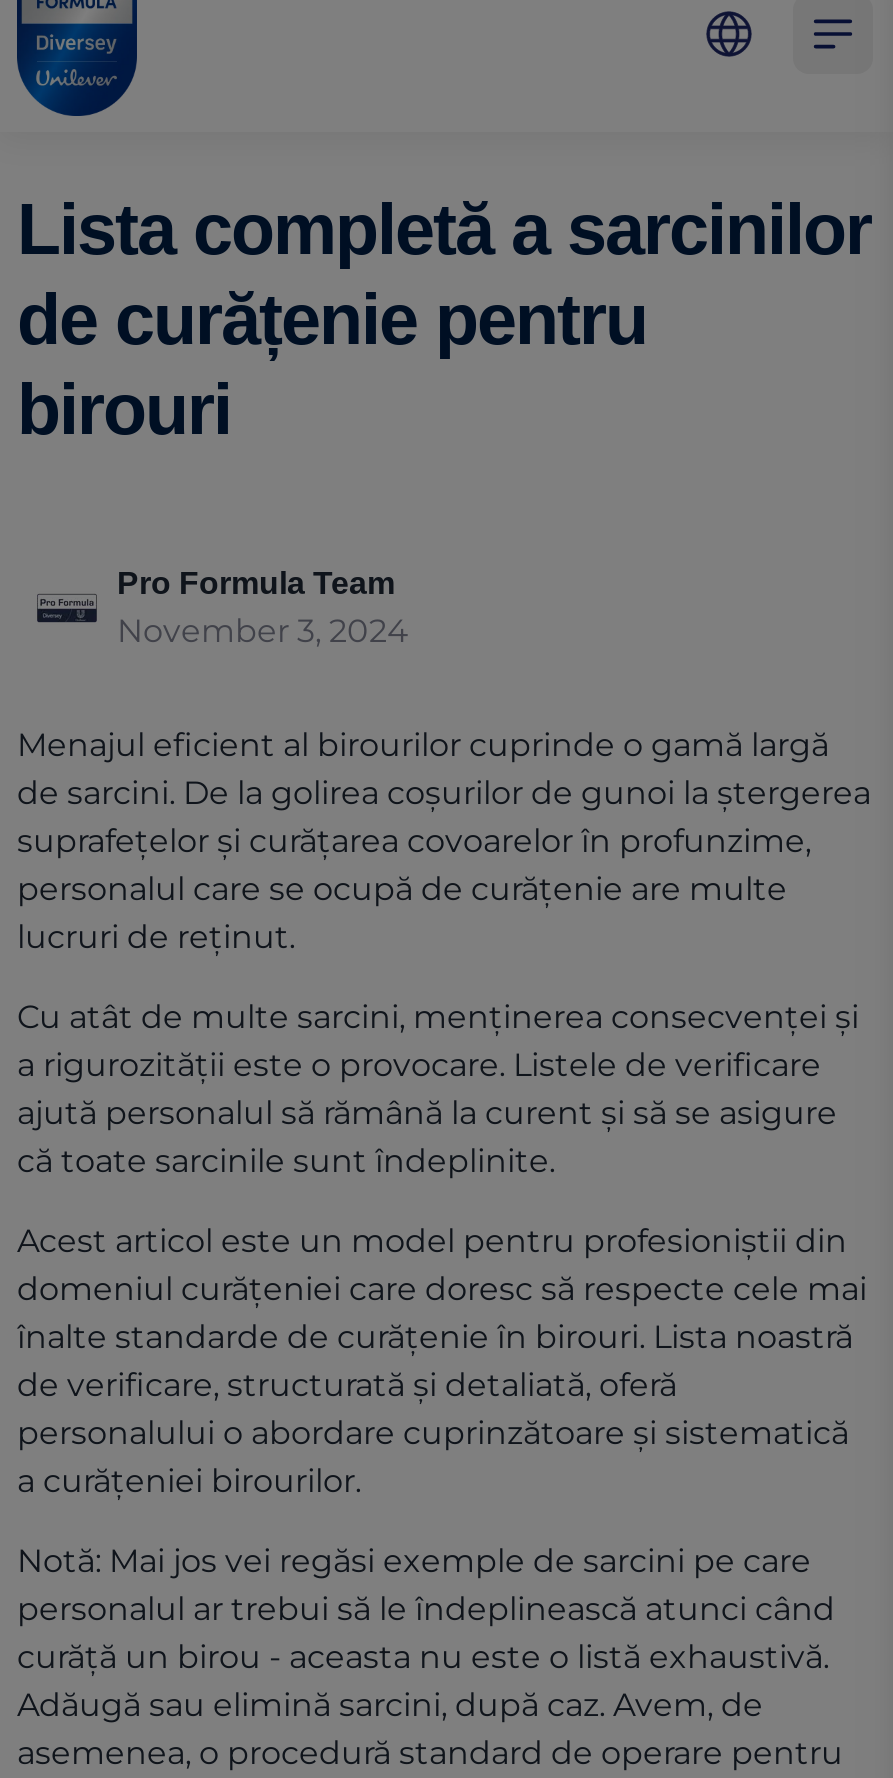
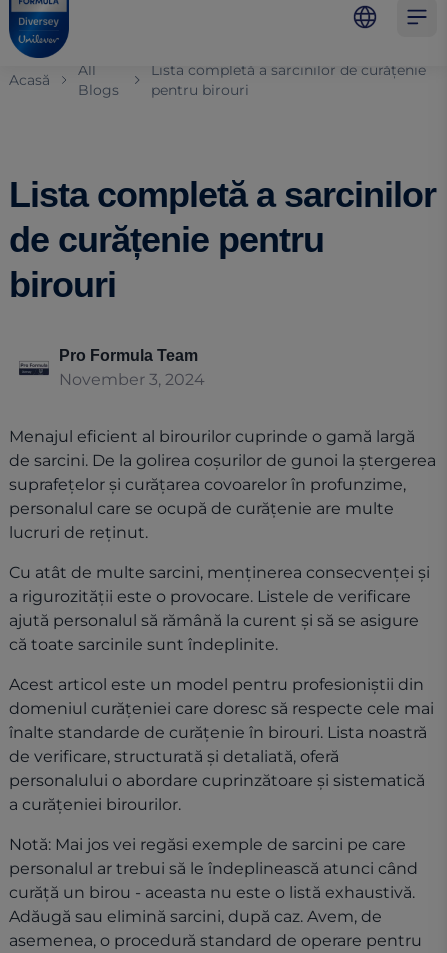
+ Acasă

+ All
+ Blogs

+ Lista completă a sarcinilor de curățenie
+ pentru birouri

moved down: Lista completă a sarcinilor | de curățenie pentru | birouri
